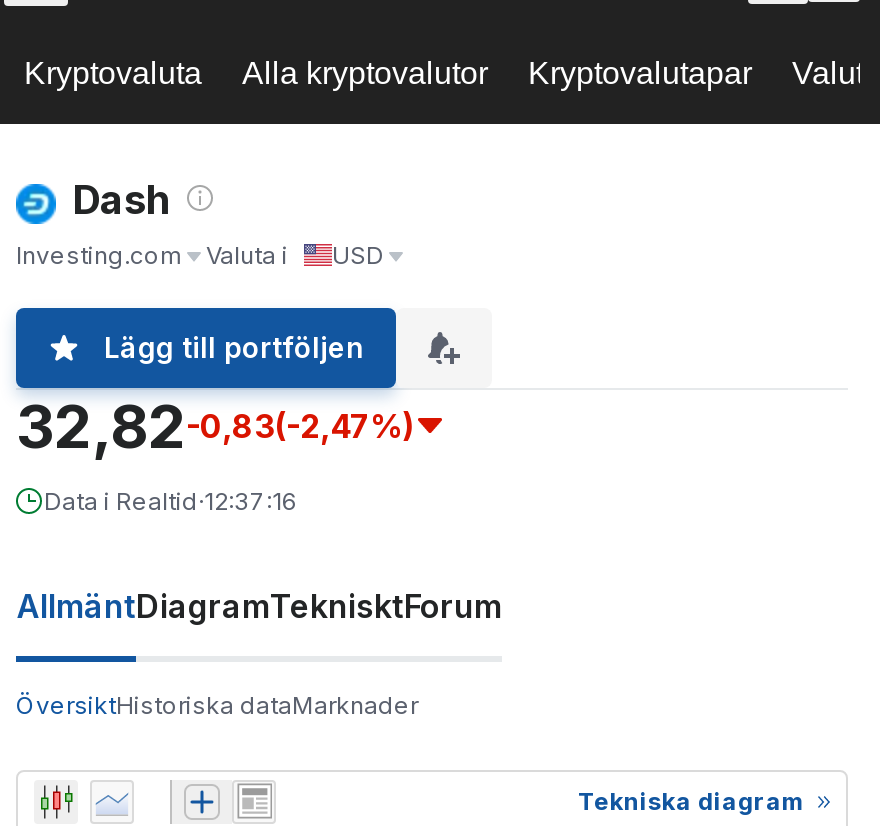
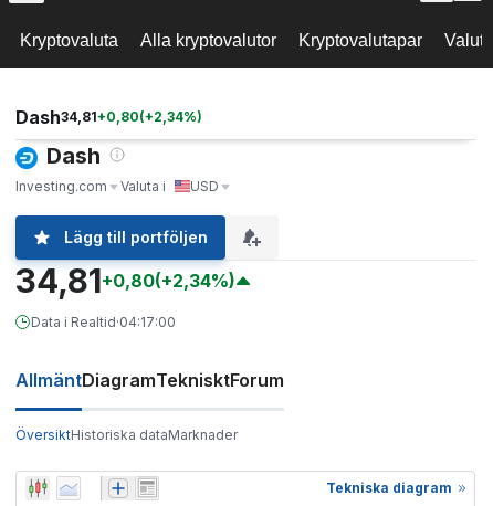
+ Dash34,81+0,80(+2,34%)

- 32,82-0,83(-2,47%)
+ 34,81+0,80(+2,34%)

- Data i Realtid·12:37:16
+ Data i Realtid·04:17:00
